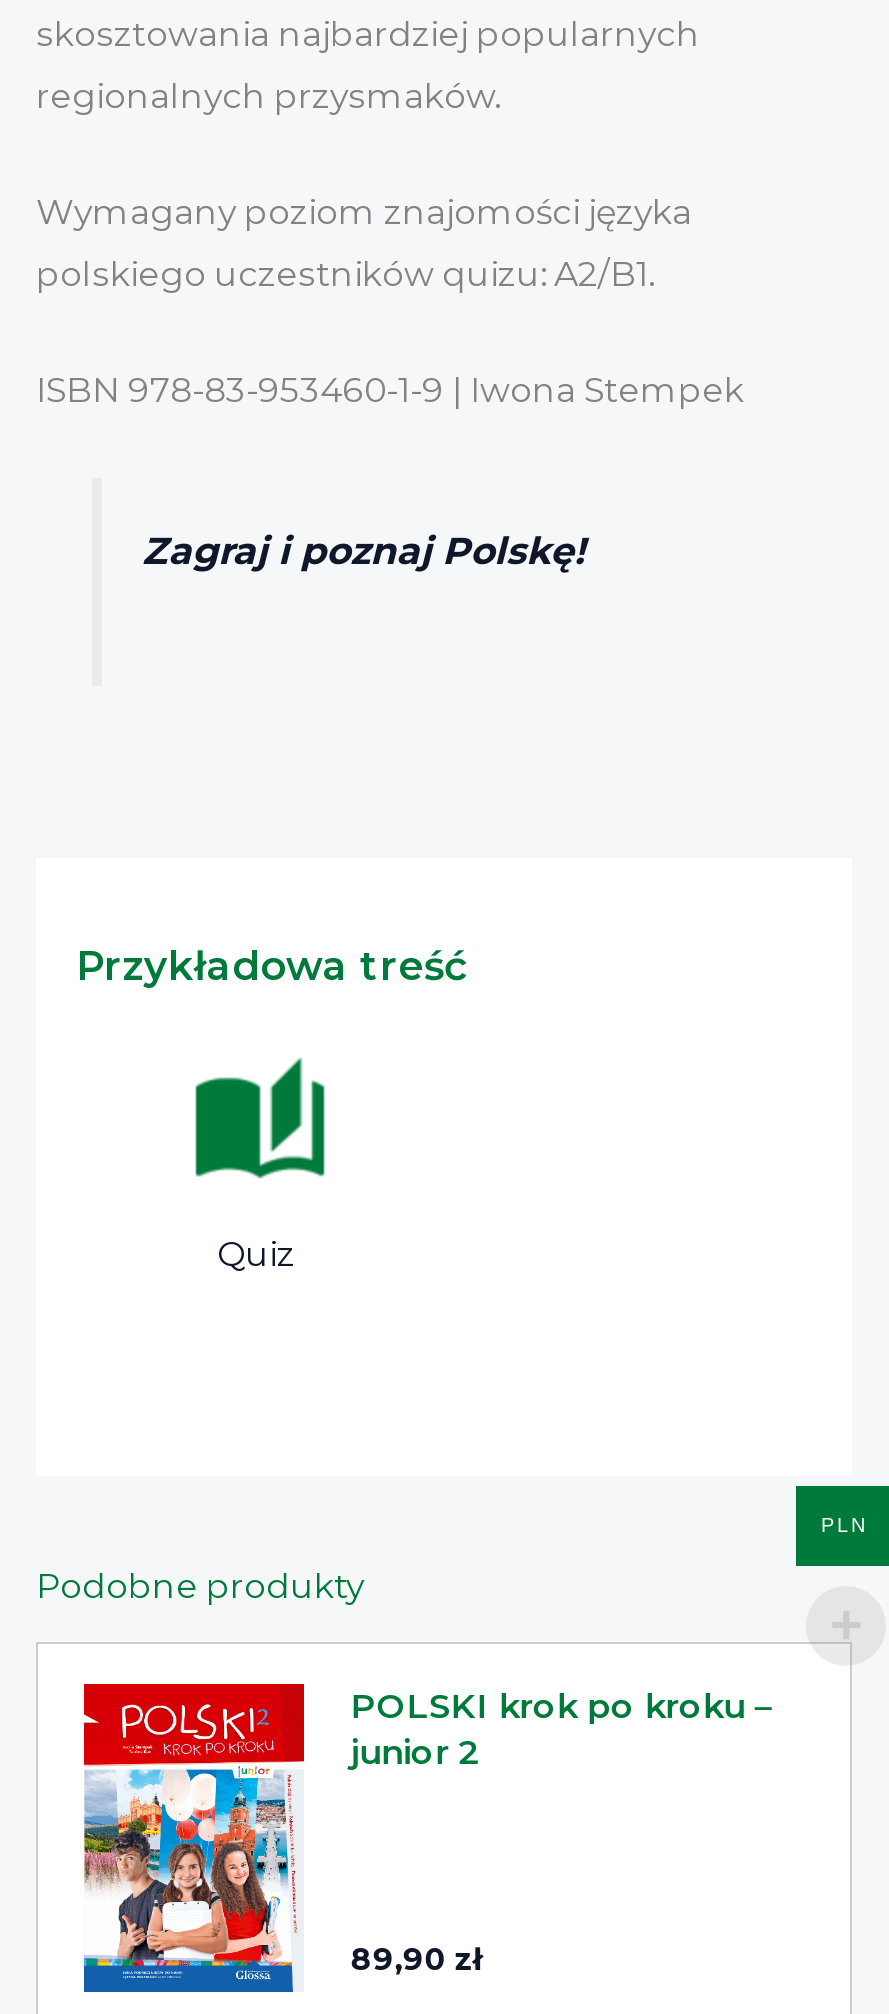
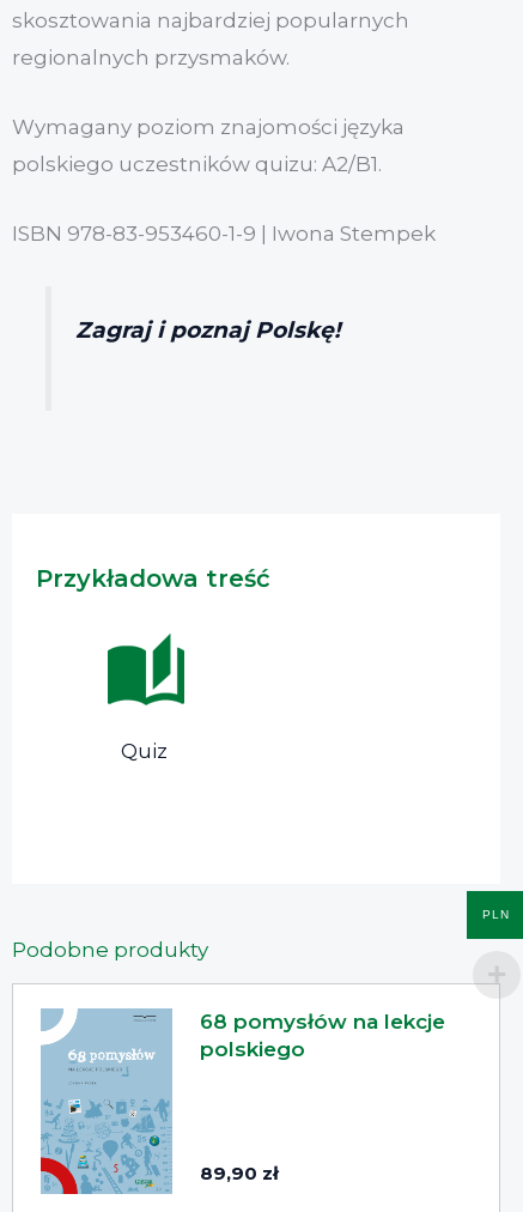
- [image]
- POLSKI krok po kroku –
- junior 2
+ [image]
+ 68 pomysłów na lekcje
+ polskiego
